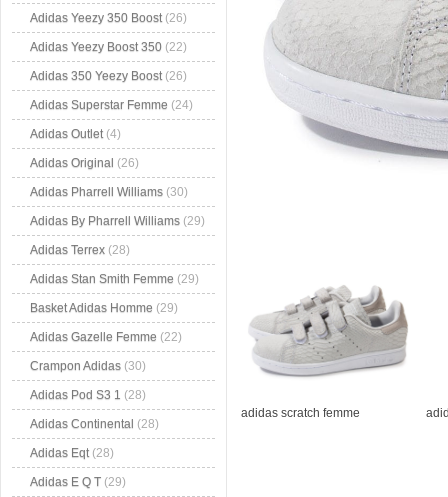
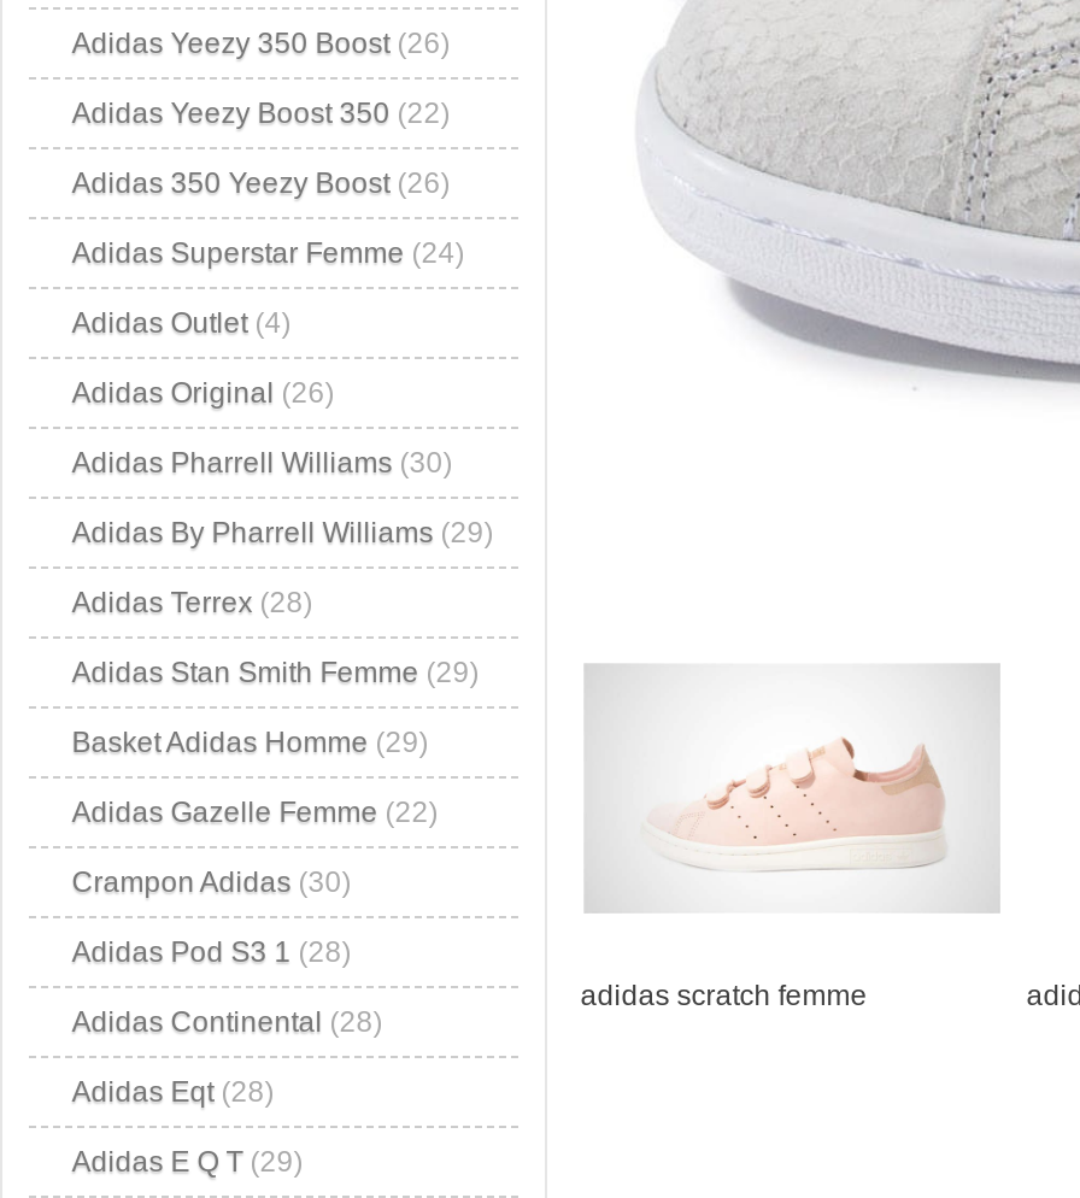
- [image]
+ [image]
